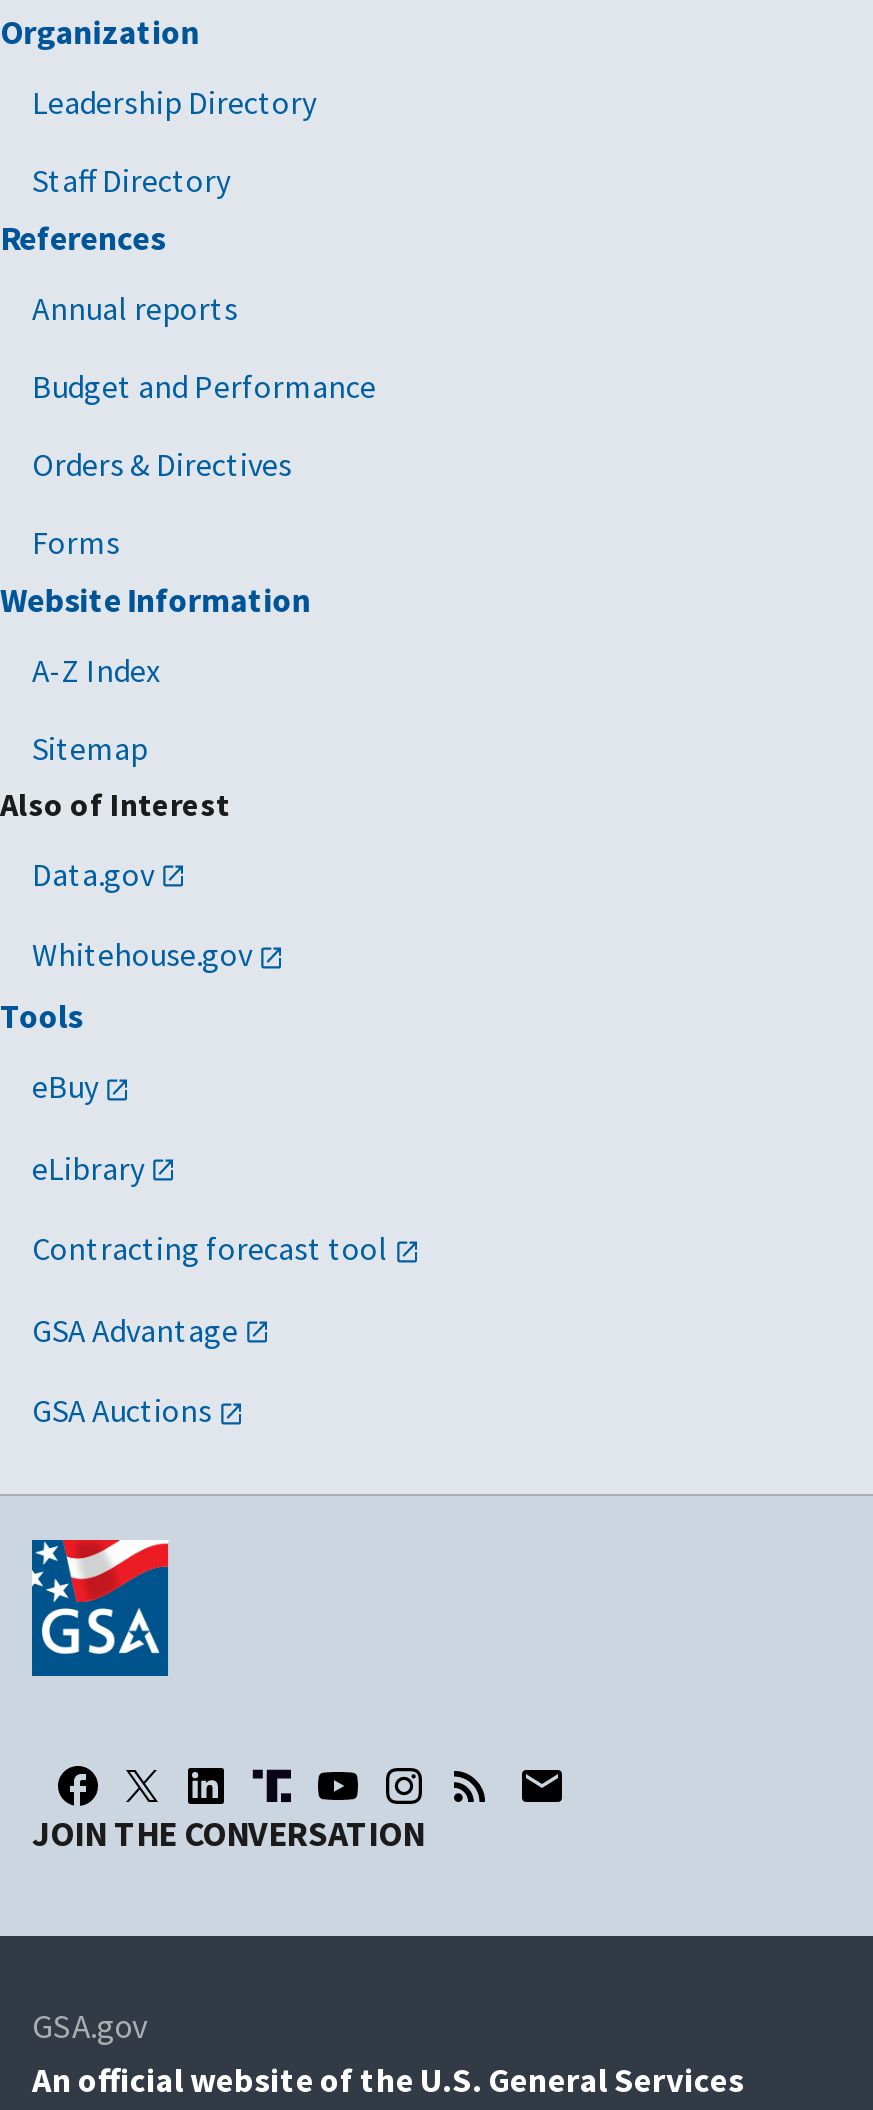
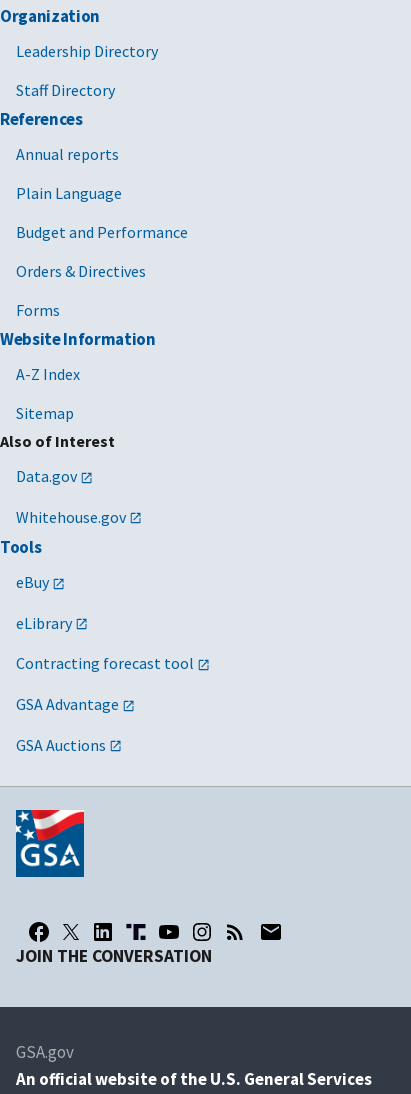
+ Plain Language
